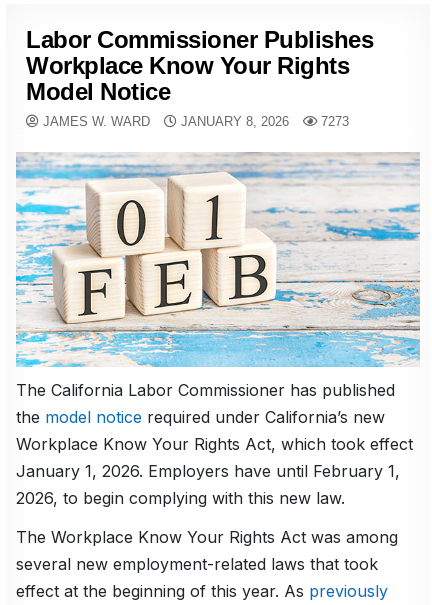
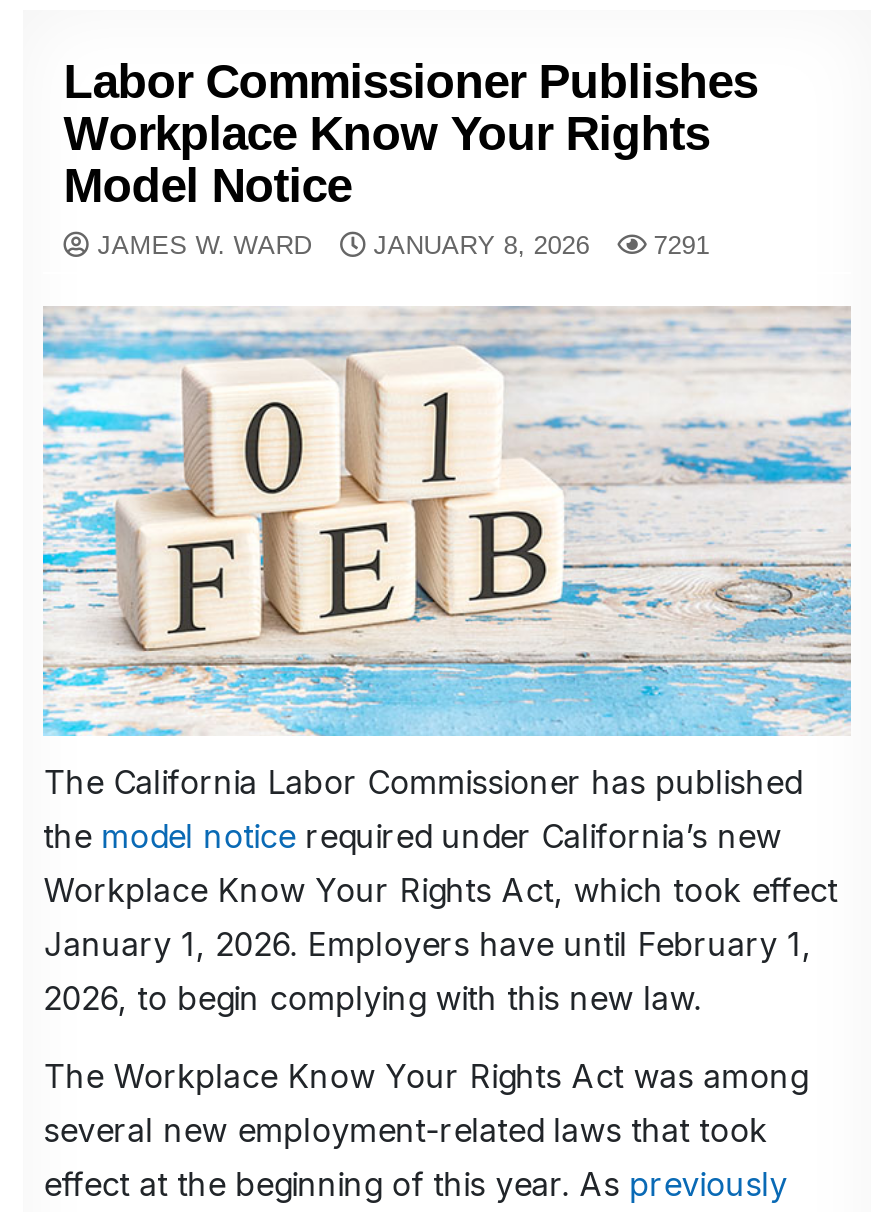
- 7273
+ 7291
